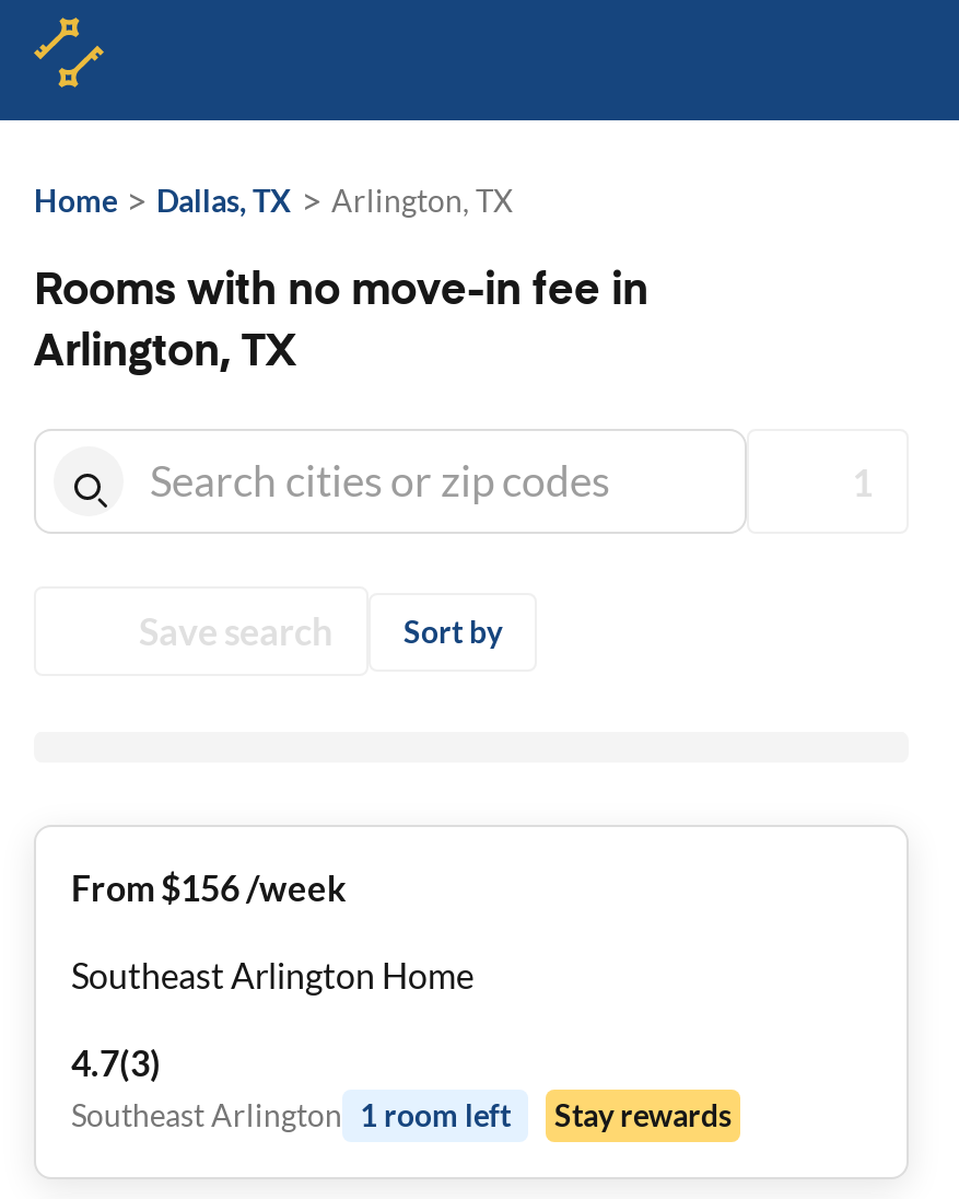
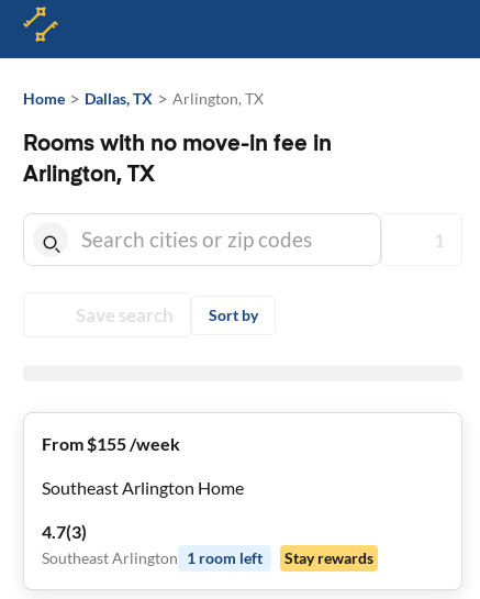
- From $156 /week
+ From $155 /week
